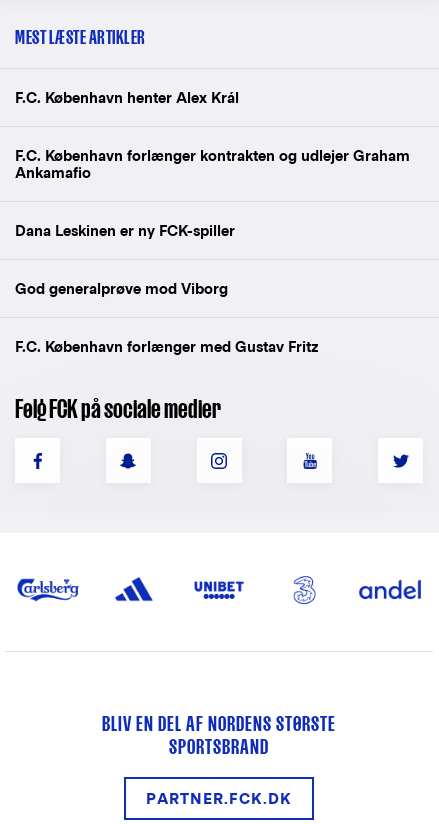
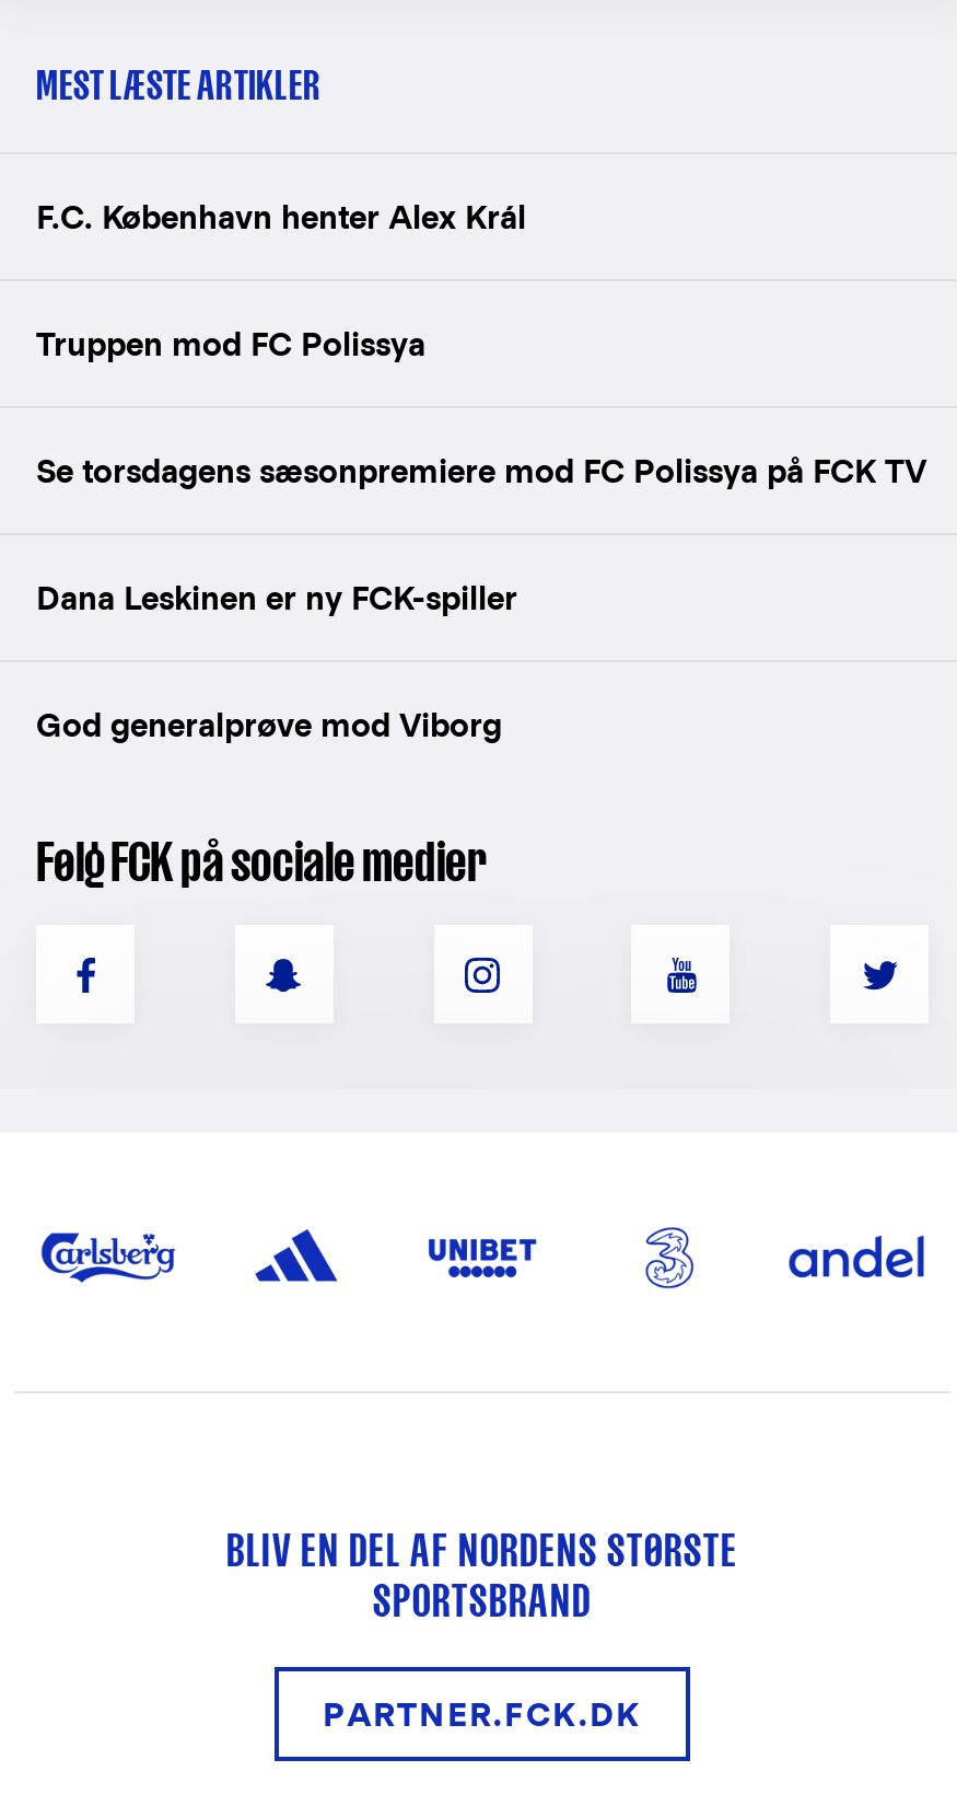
- F.C. København forlænger kontrakten og udlejer Graham
- Ankamafio
+ Truppen mod FC Polissya
+ Se torsdagens sæsonpremiere mod FC Polissya på FCK TV

moved down: Dana Leskinen er ny FCK-spiller | God generalprøve mod Viborg

- F.C. København forlænger med Gustav Fritz
